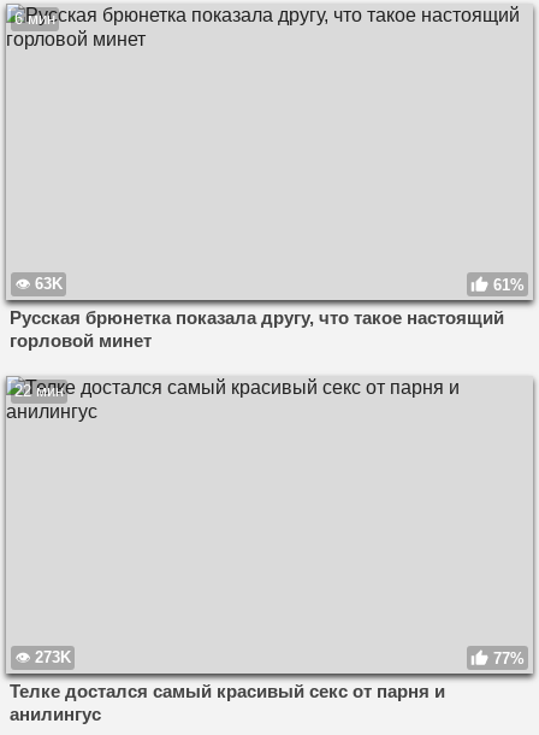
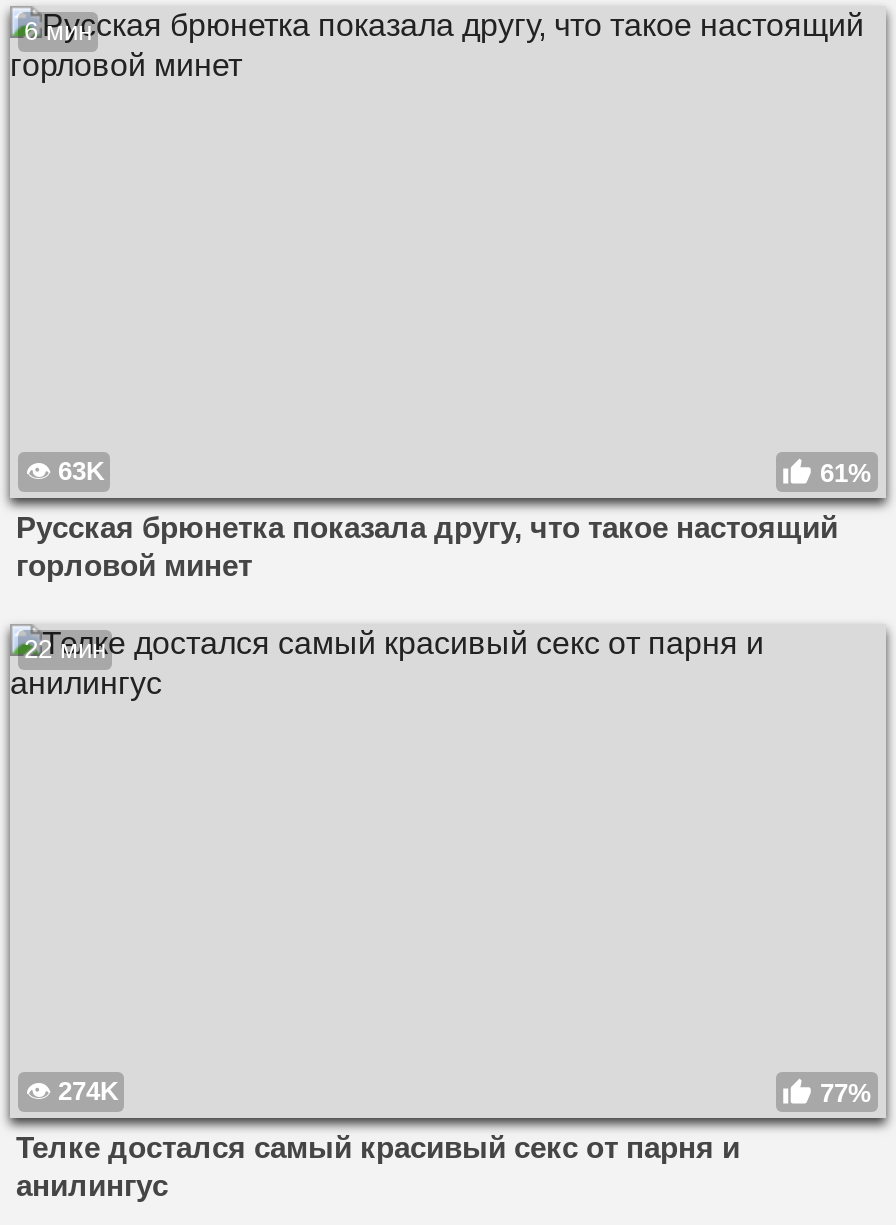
- 273K
+ 274K
